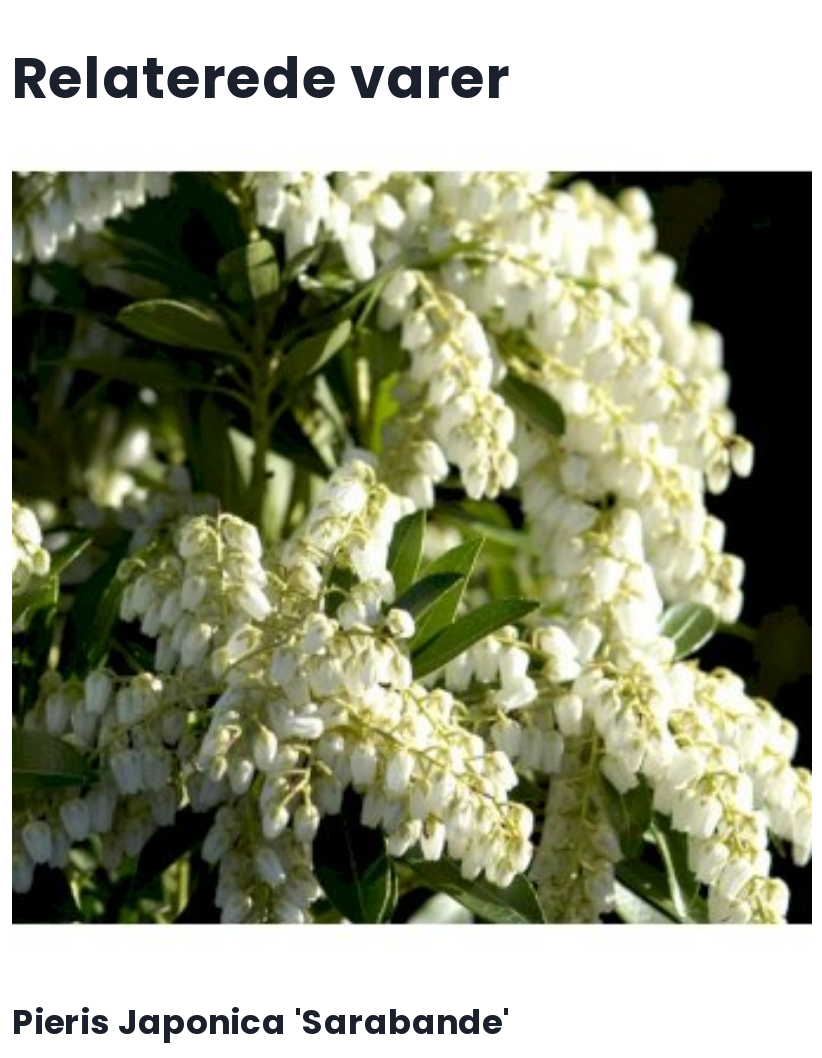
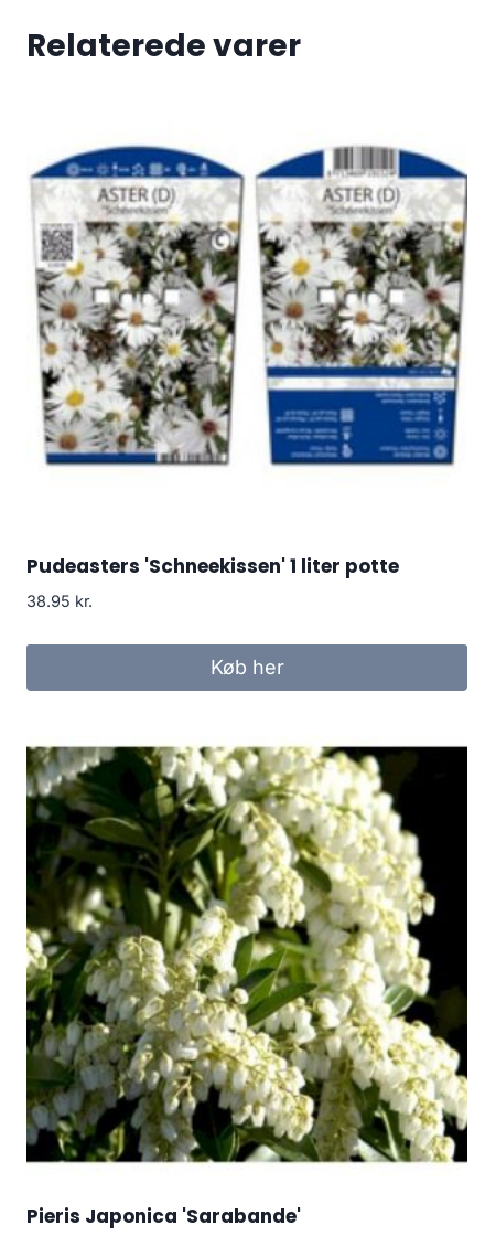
+ Pudeasters 'Schneekissen' 1 liter potte
+ 38.95 kr.
+ Køb her

+ [image]

+ [image]
